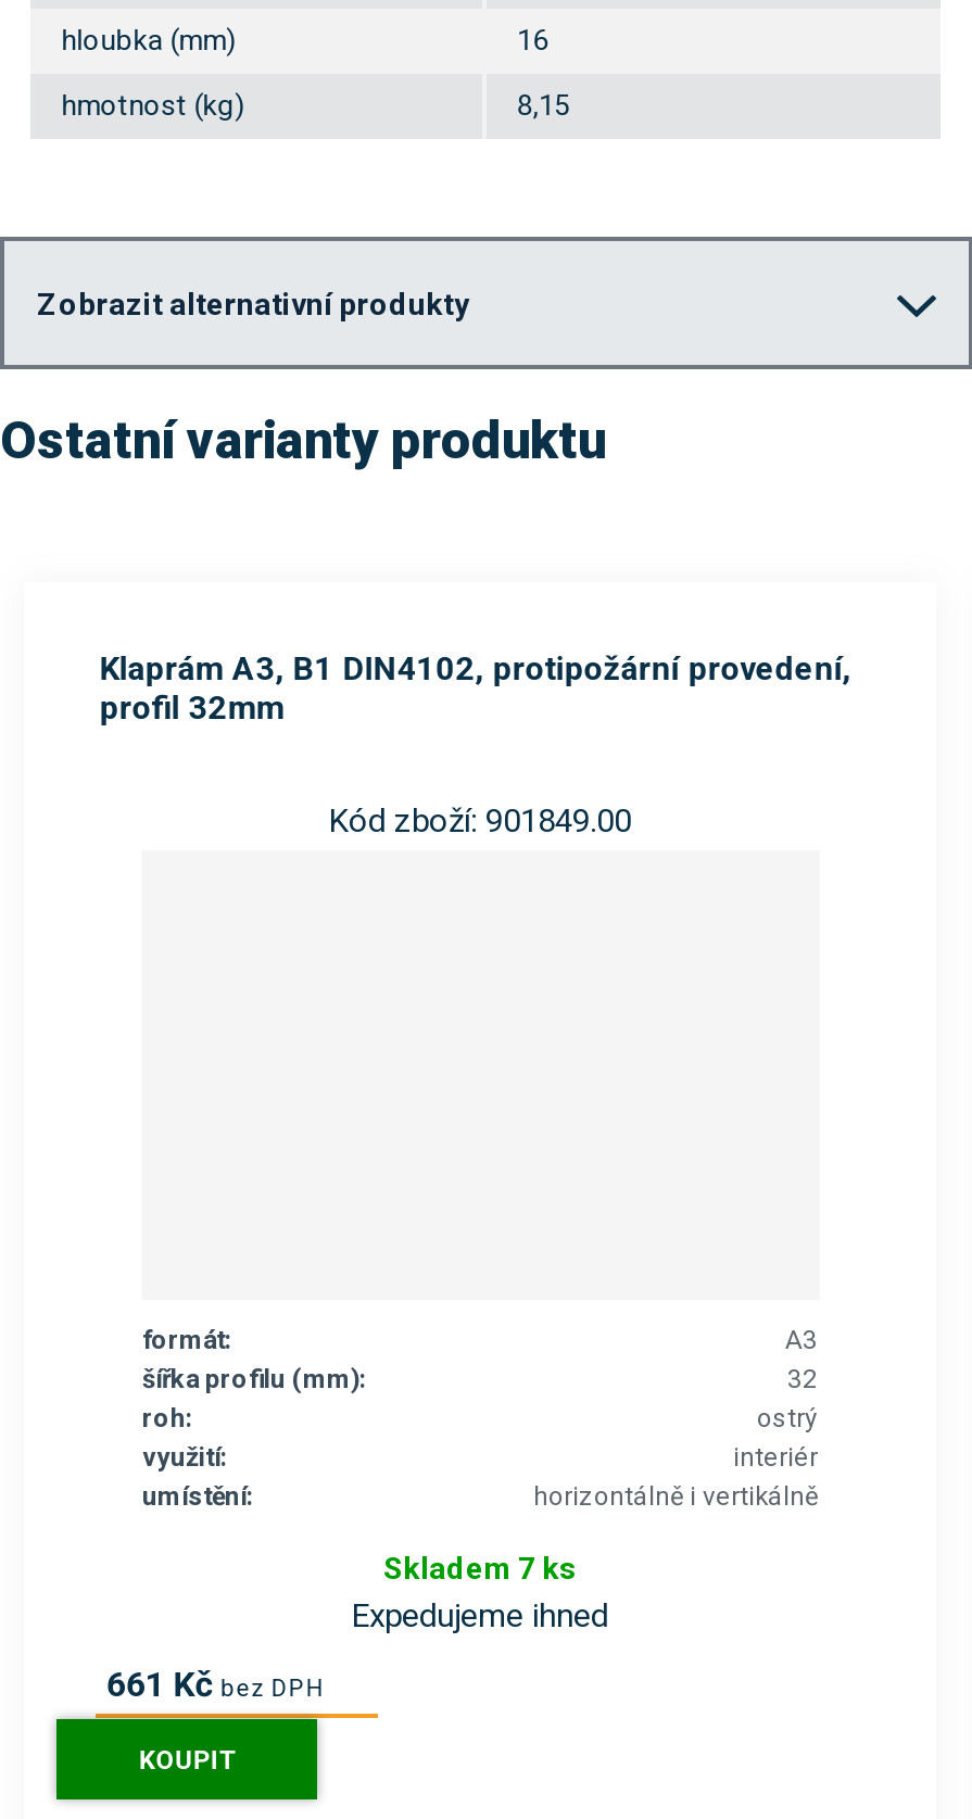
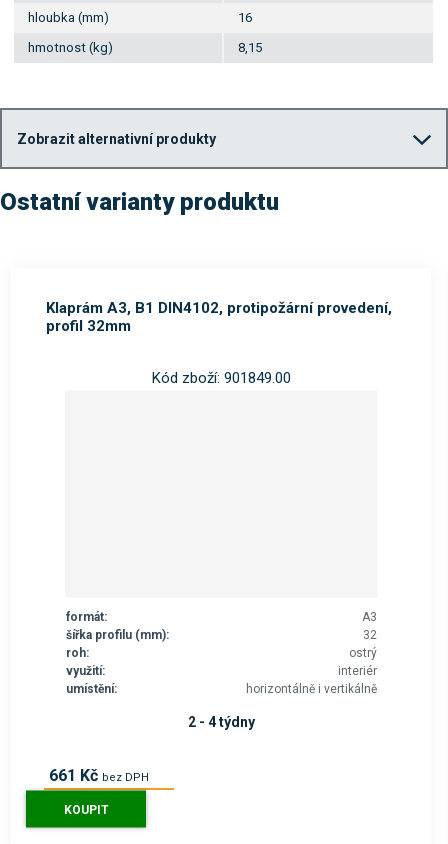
- Skladem 7 ks
- Expedujeme ihned
+ 2 - 4 týdny
